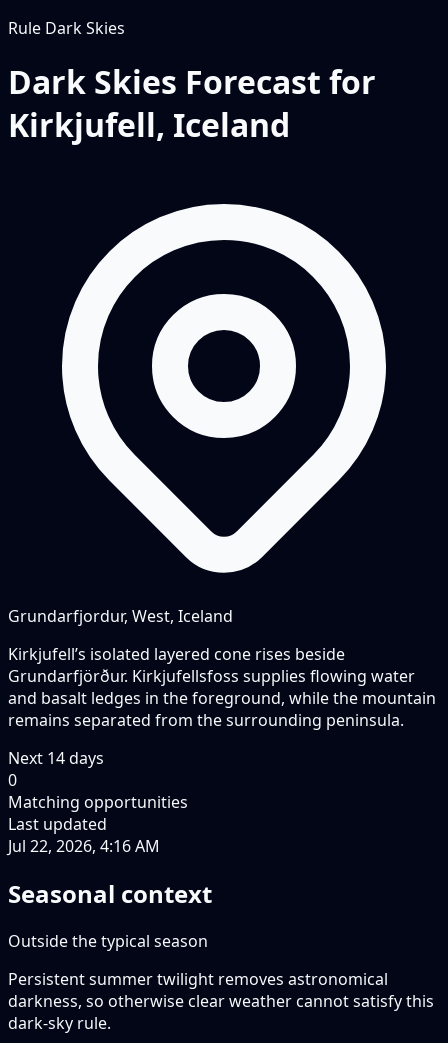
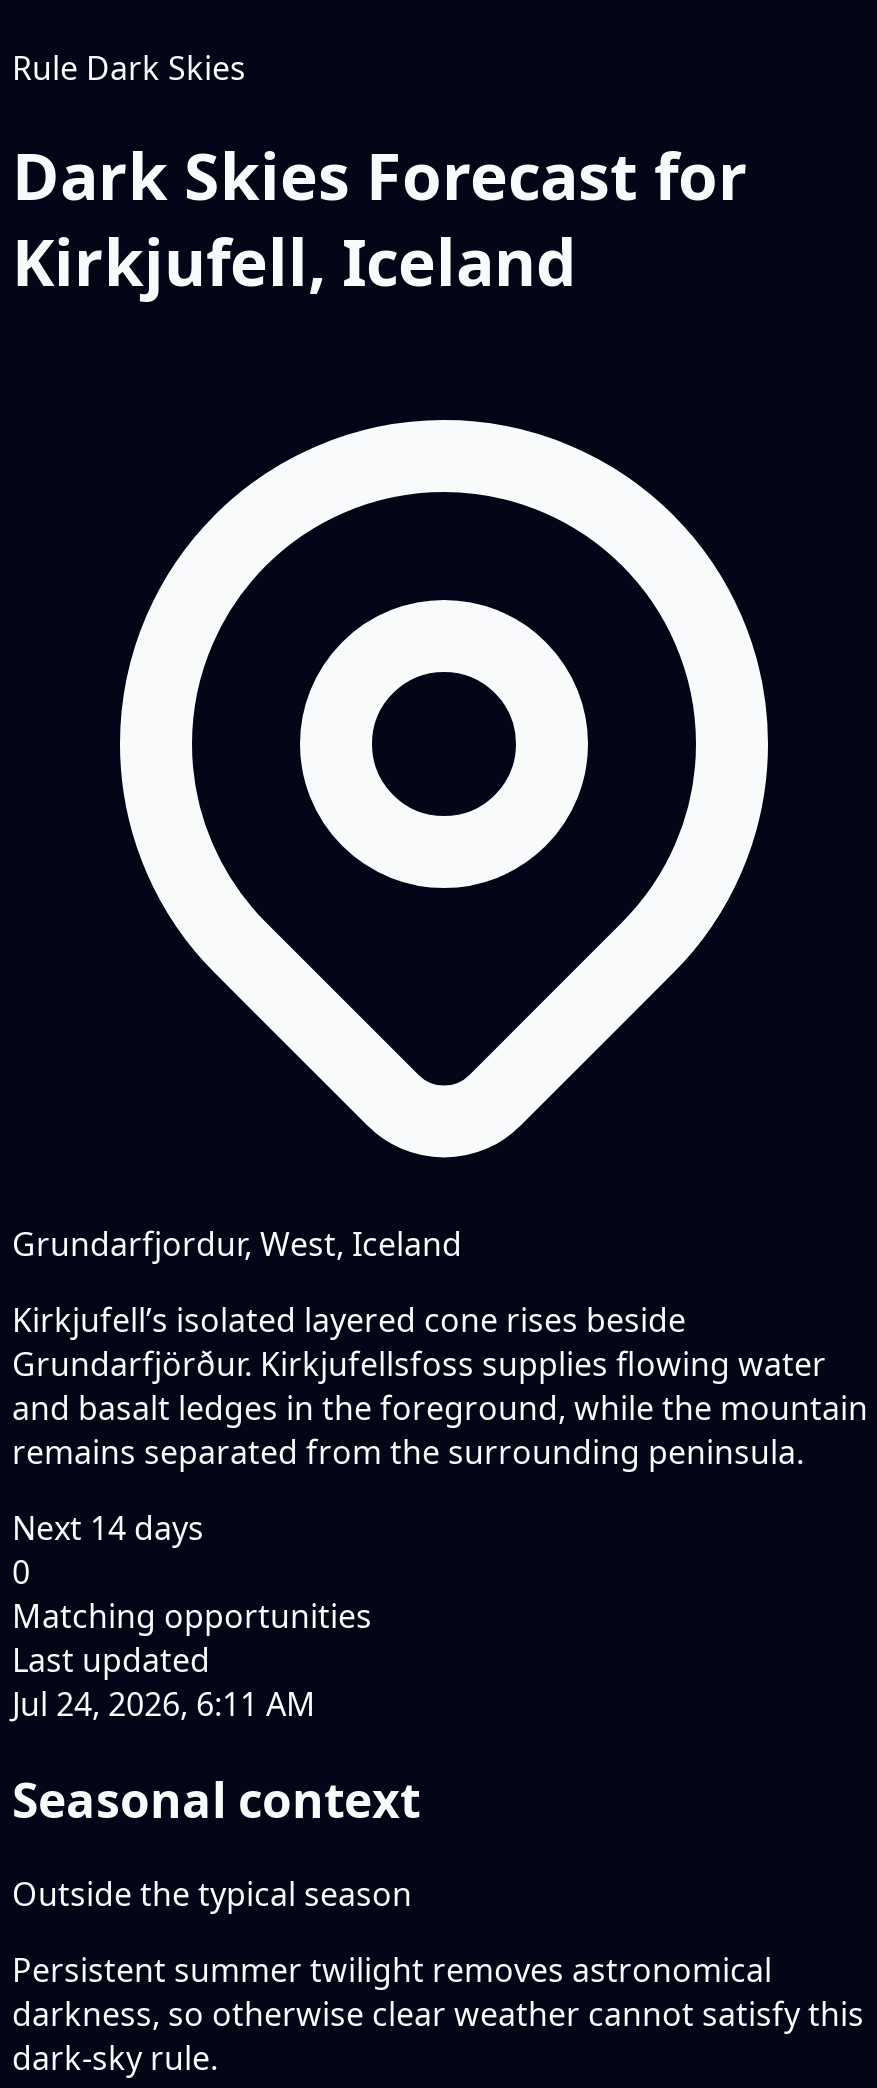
- Jul 22, 2026, 4:16 AM
+ Jul 24, 2026, 6:11 AM
